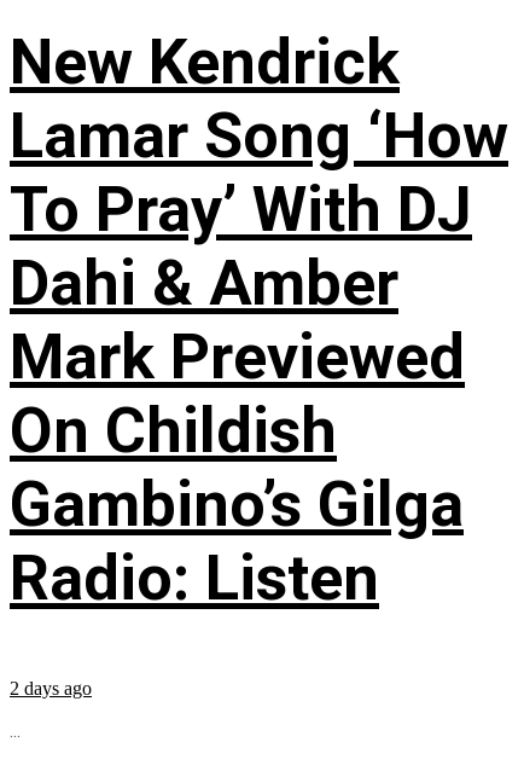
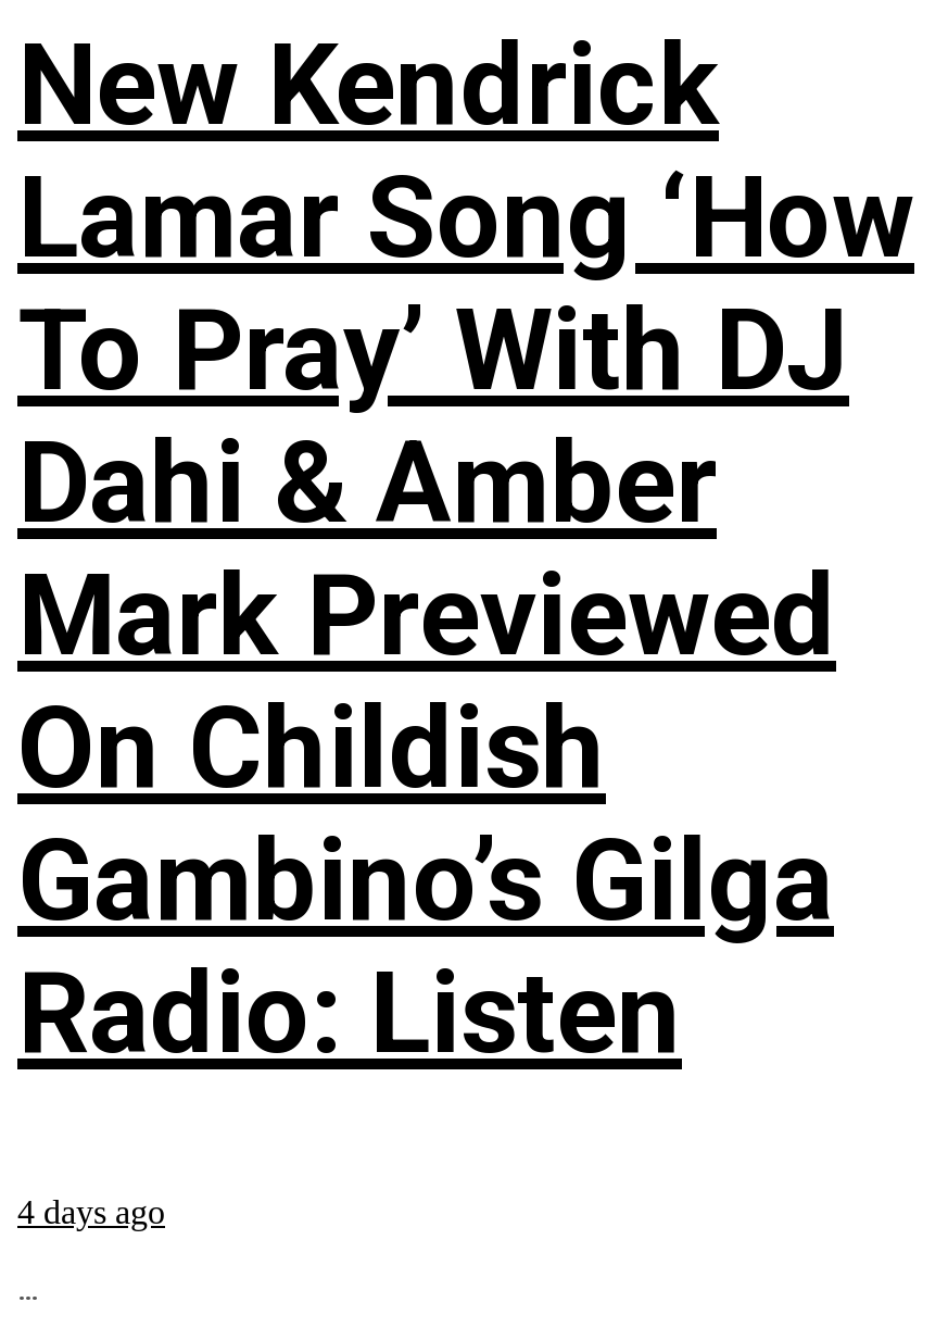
- 2 days ago
+ 4 days ago
